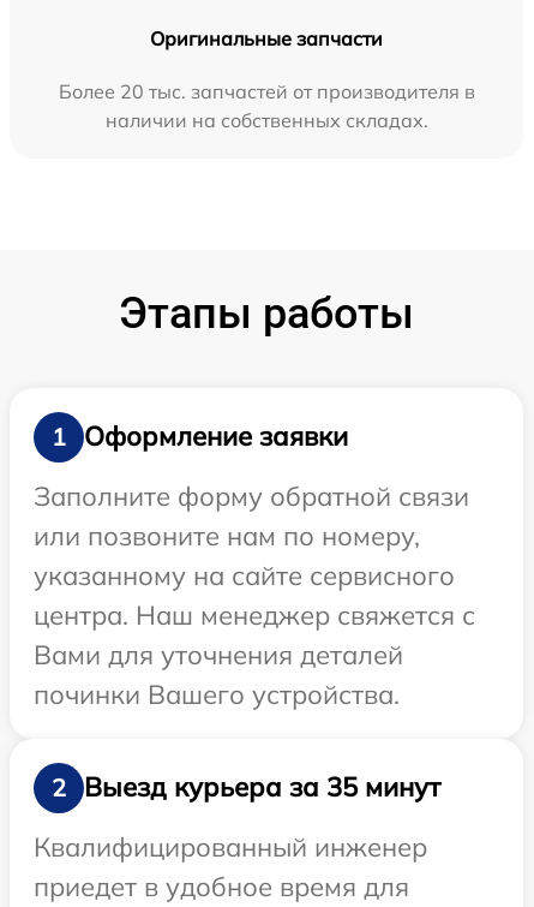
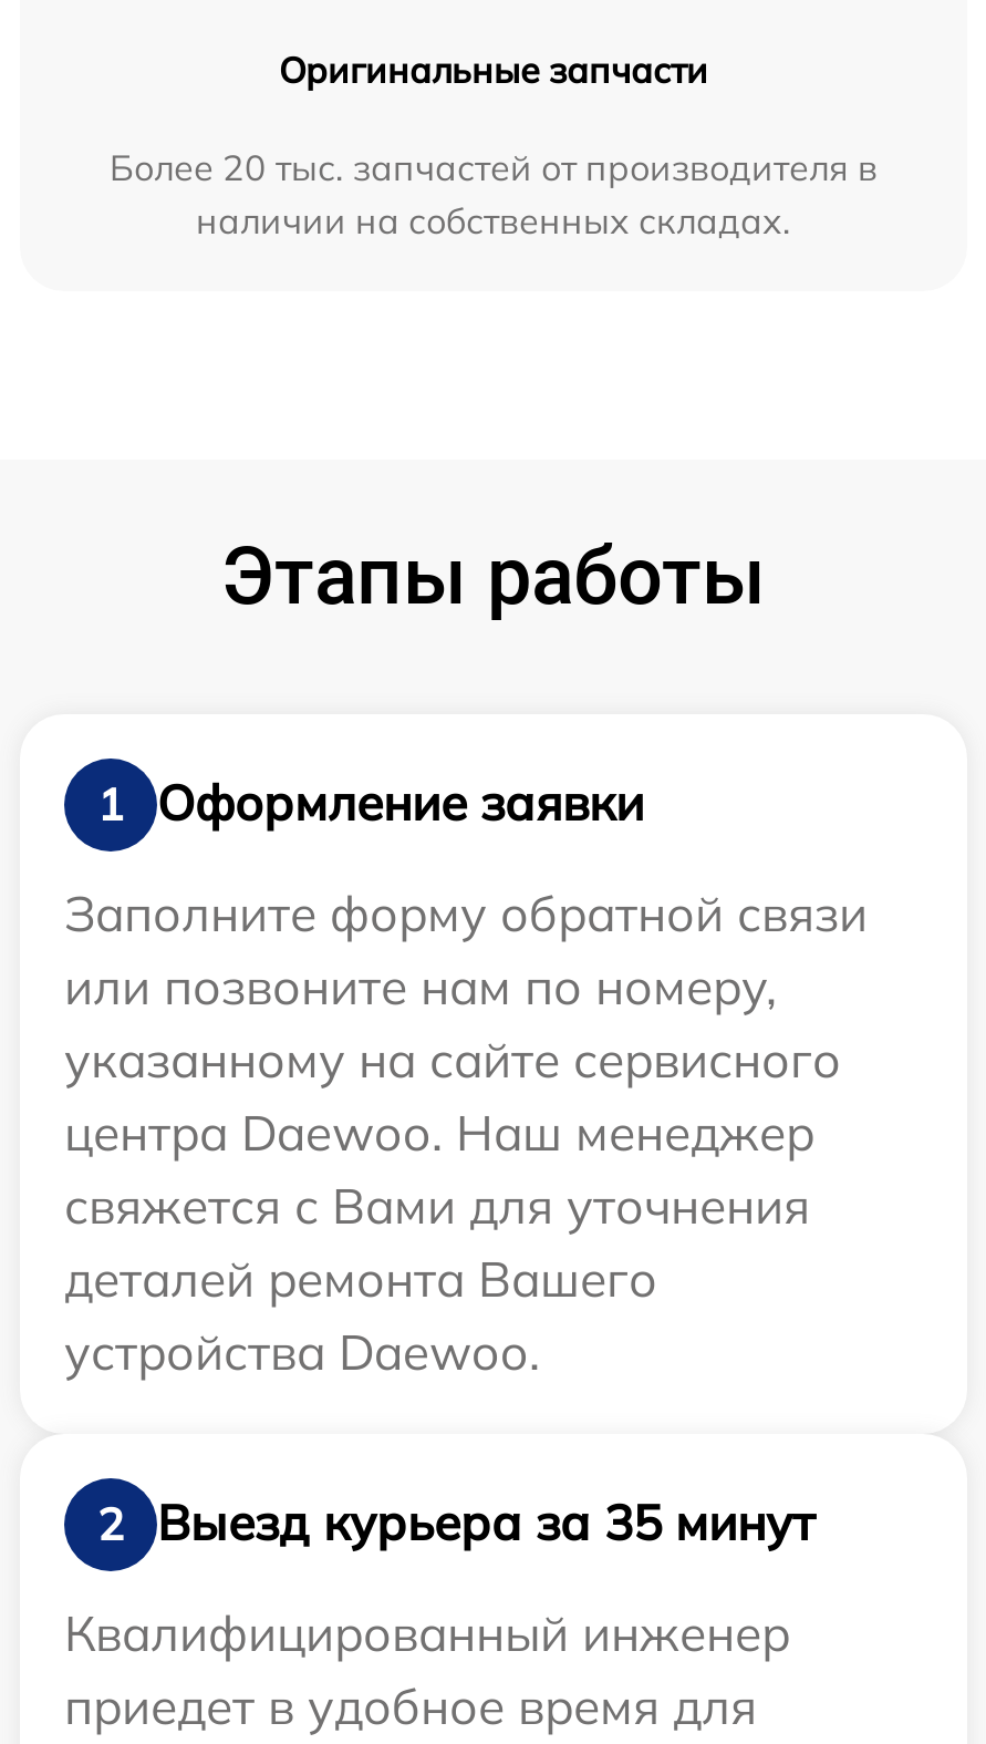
- центра. Наш менеджер свяжется с
- Вами для уточнения деталей
- починки Вашего устройства.
+ центра Daewoo. Наш менеджер
+ свяжется с Вами для уточнения
+ деталей ремонта Вашего
+ устройства Daewoo.
